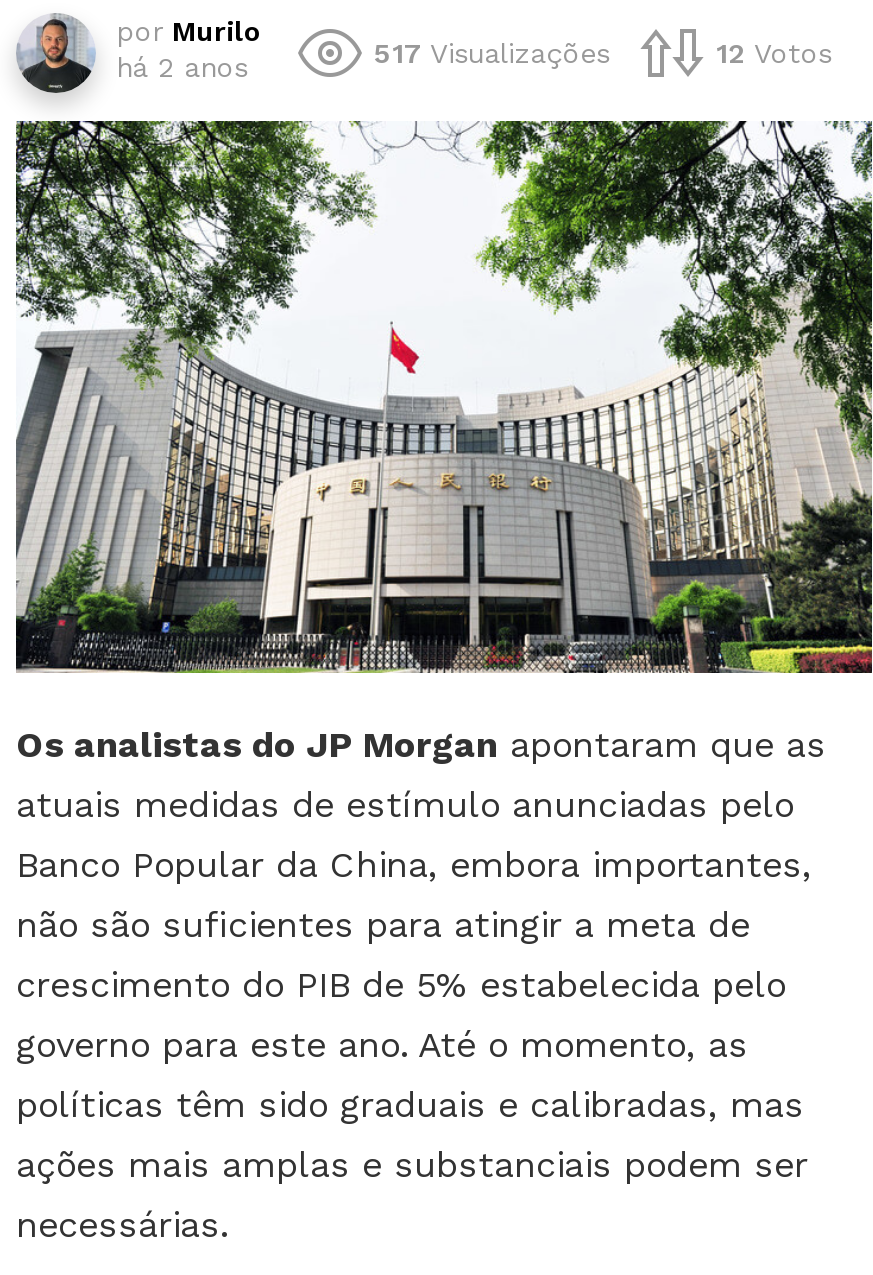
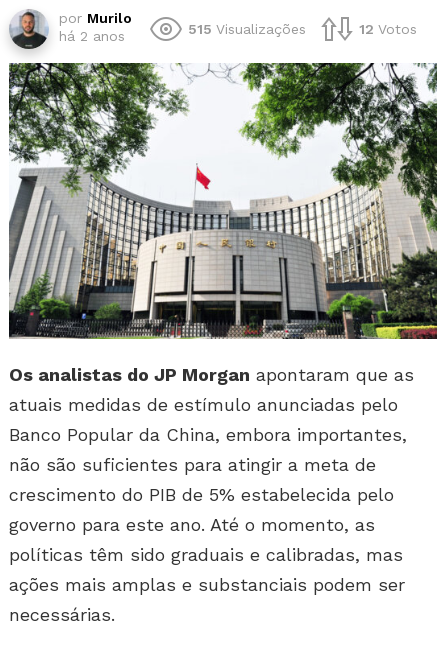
- 517 Visualizações
+ 515 Visualizações
